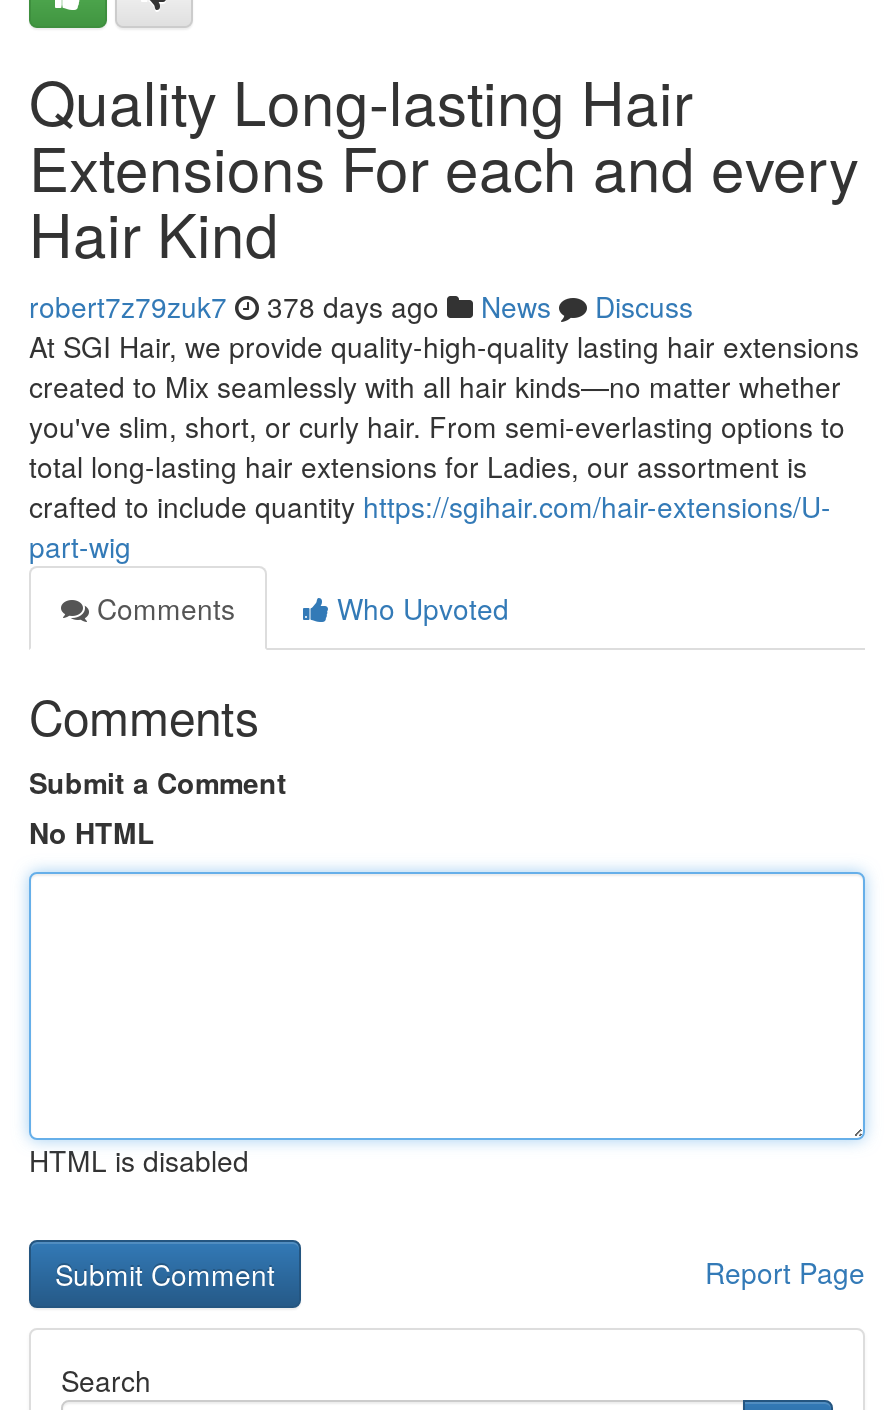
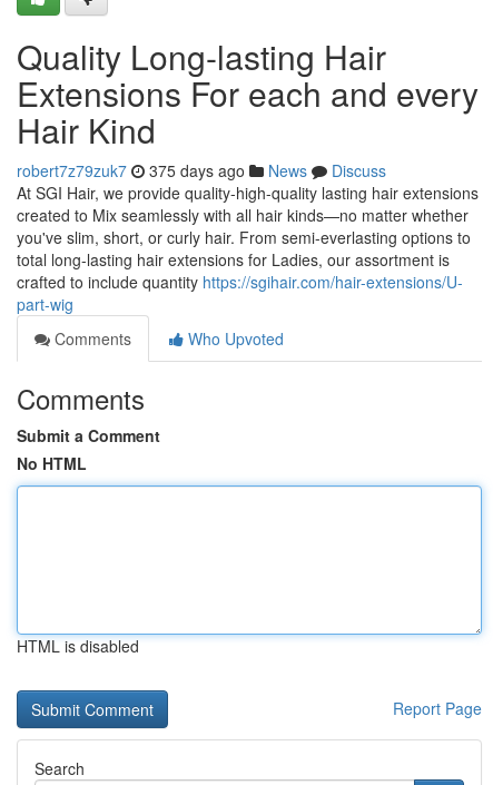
- robert7z79zuk7 378 days ago News Discuss
+ robert7z79zuk7 375 days ago News Discuss
